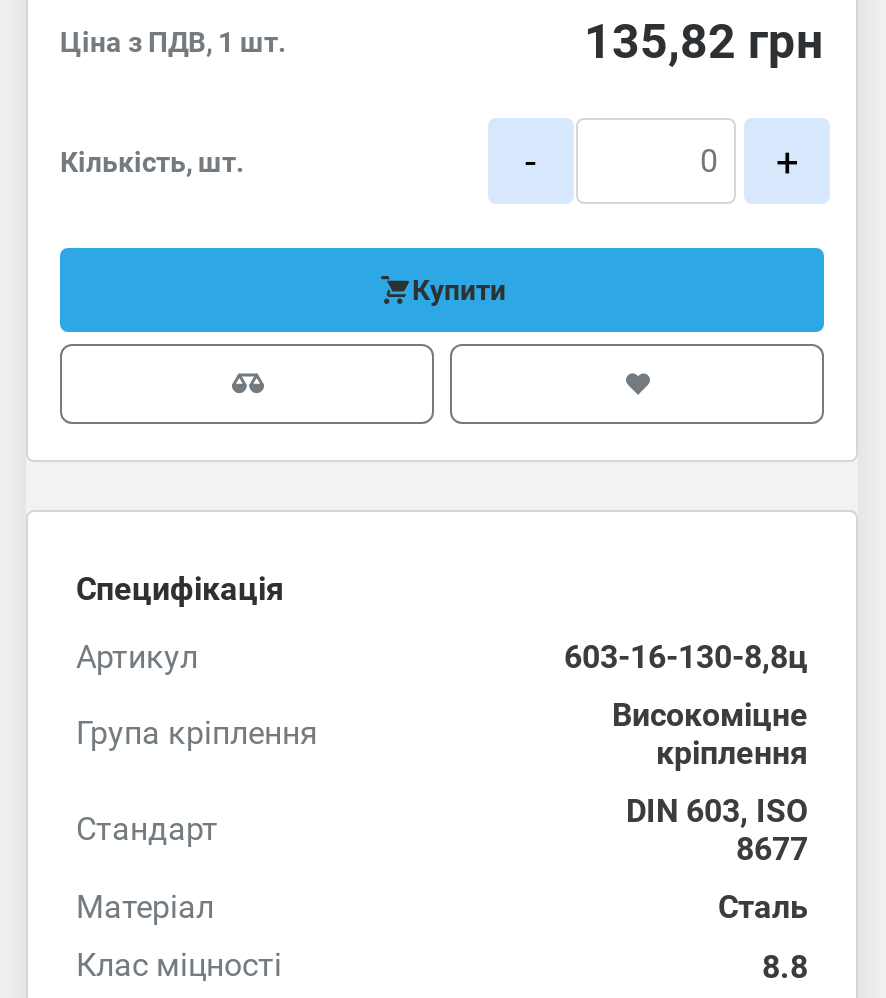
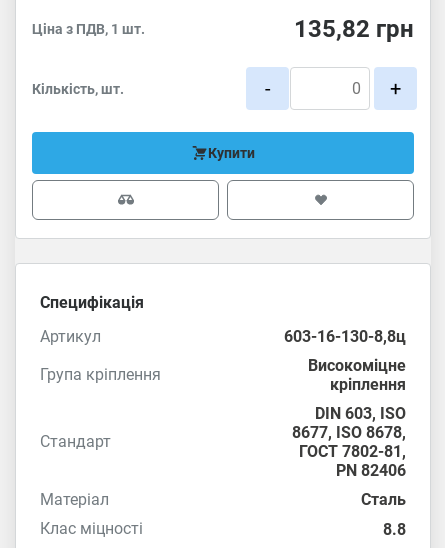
- 8677
+ 8677, ISO 8678,
+ ГОСТ 7802-81,
+ PN 82406
